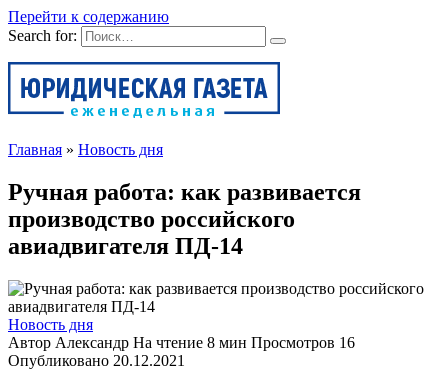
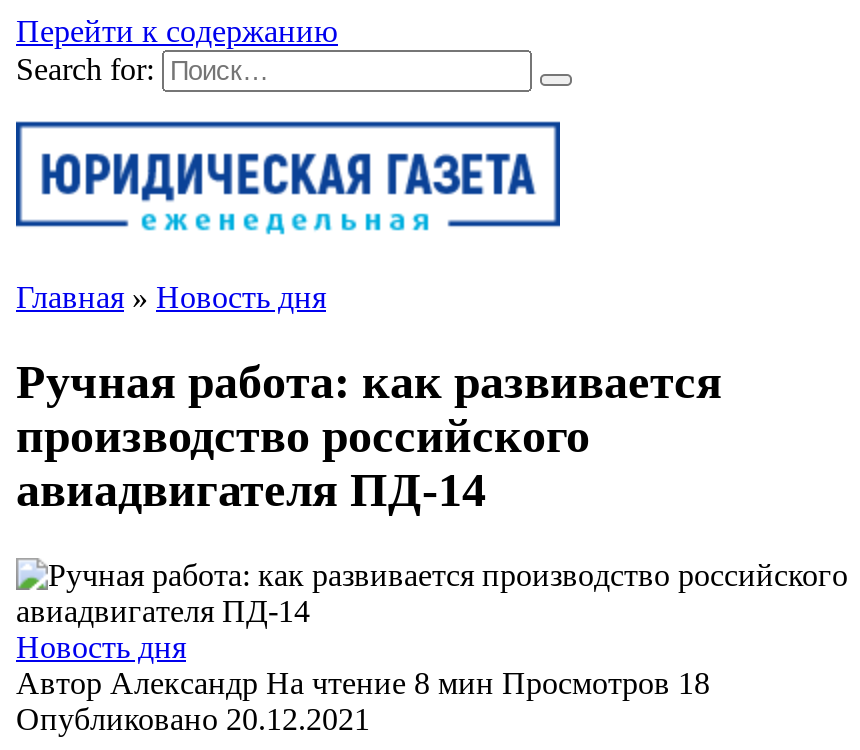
- Автор Александр На чтение 8 мин Просмотров 16
+ Автор Александр На чтение 8 мин Просмотров 18
